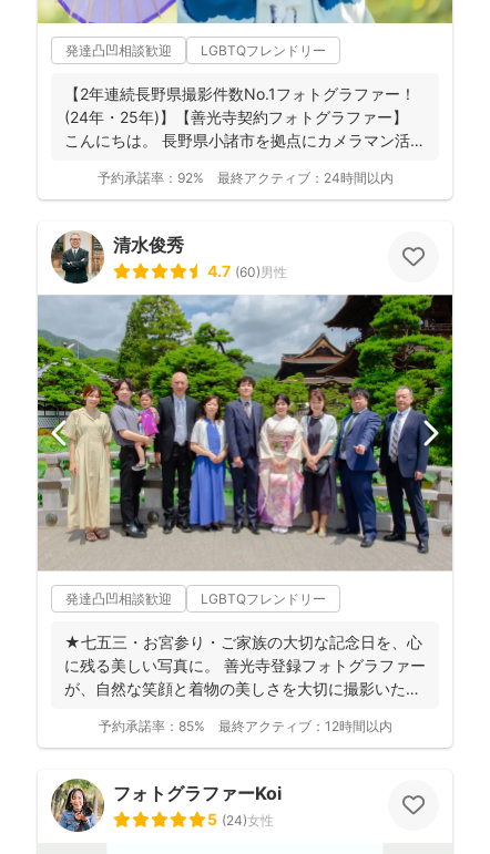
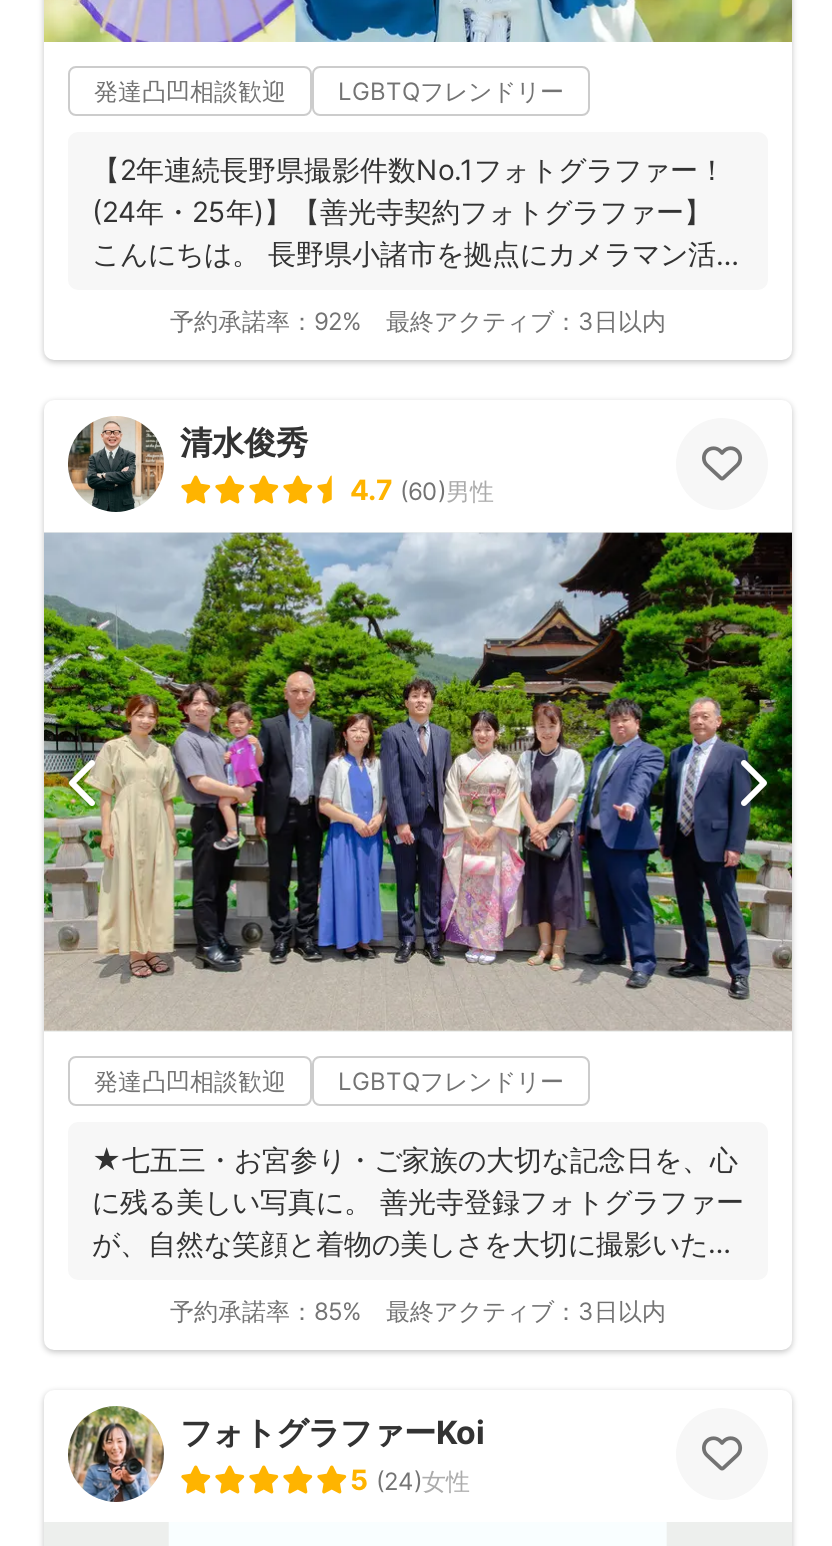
- 最終アクティブ：24時間以内
+ 最終アクティブ：3日以内

- 最終アクティブ：12時間以内
+ 最終アクティブ：3日以内
